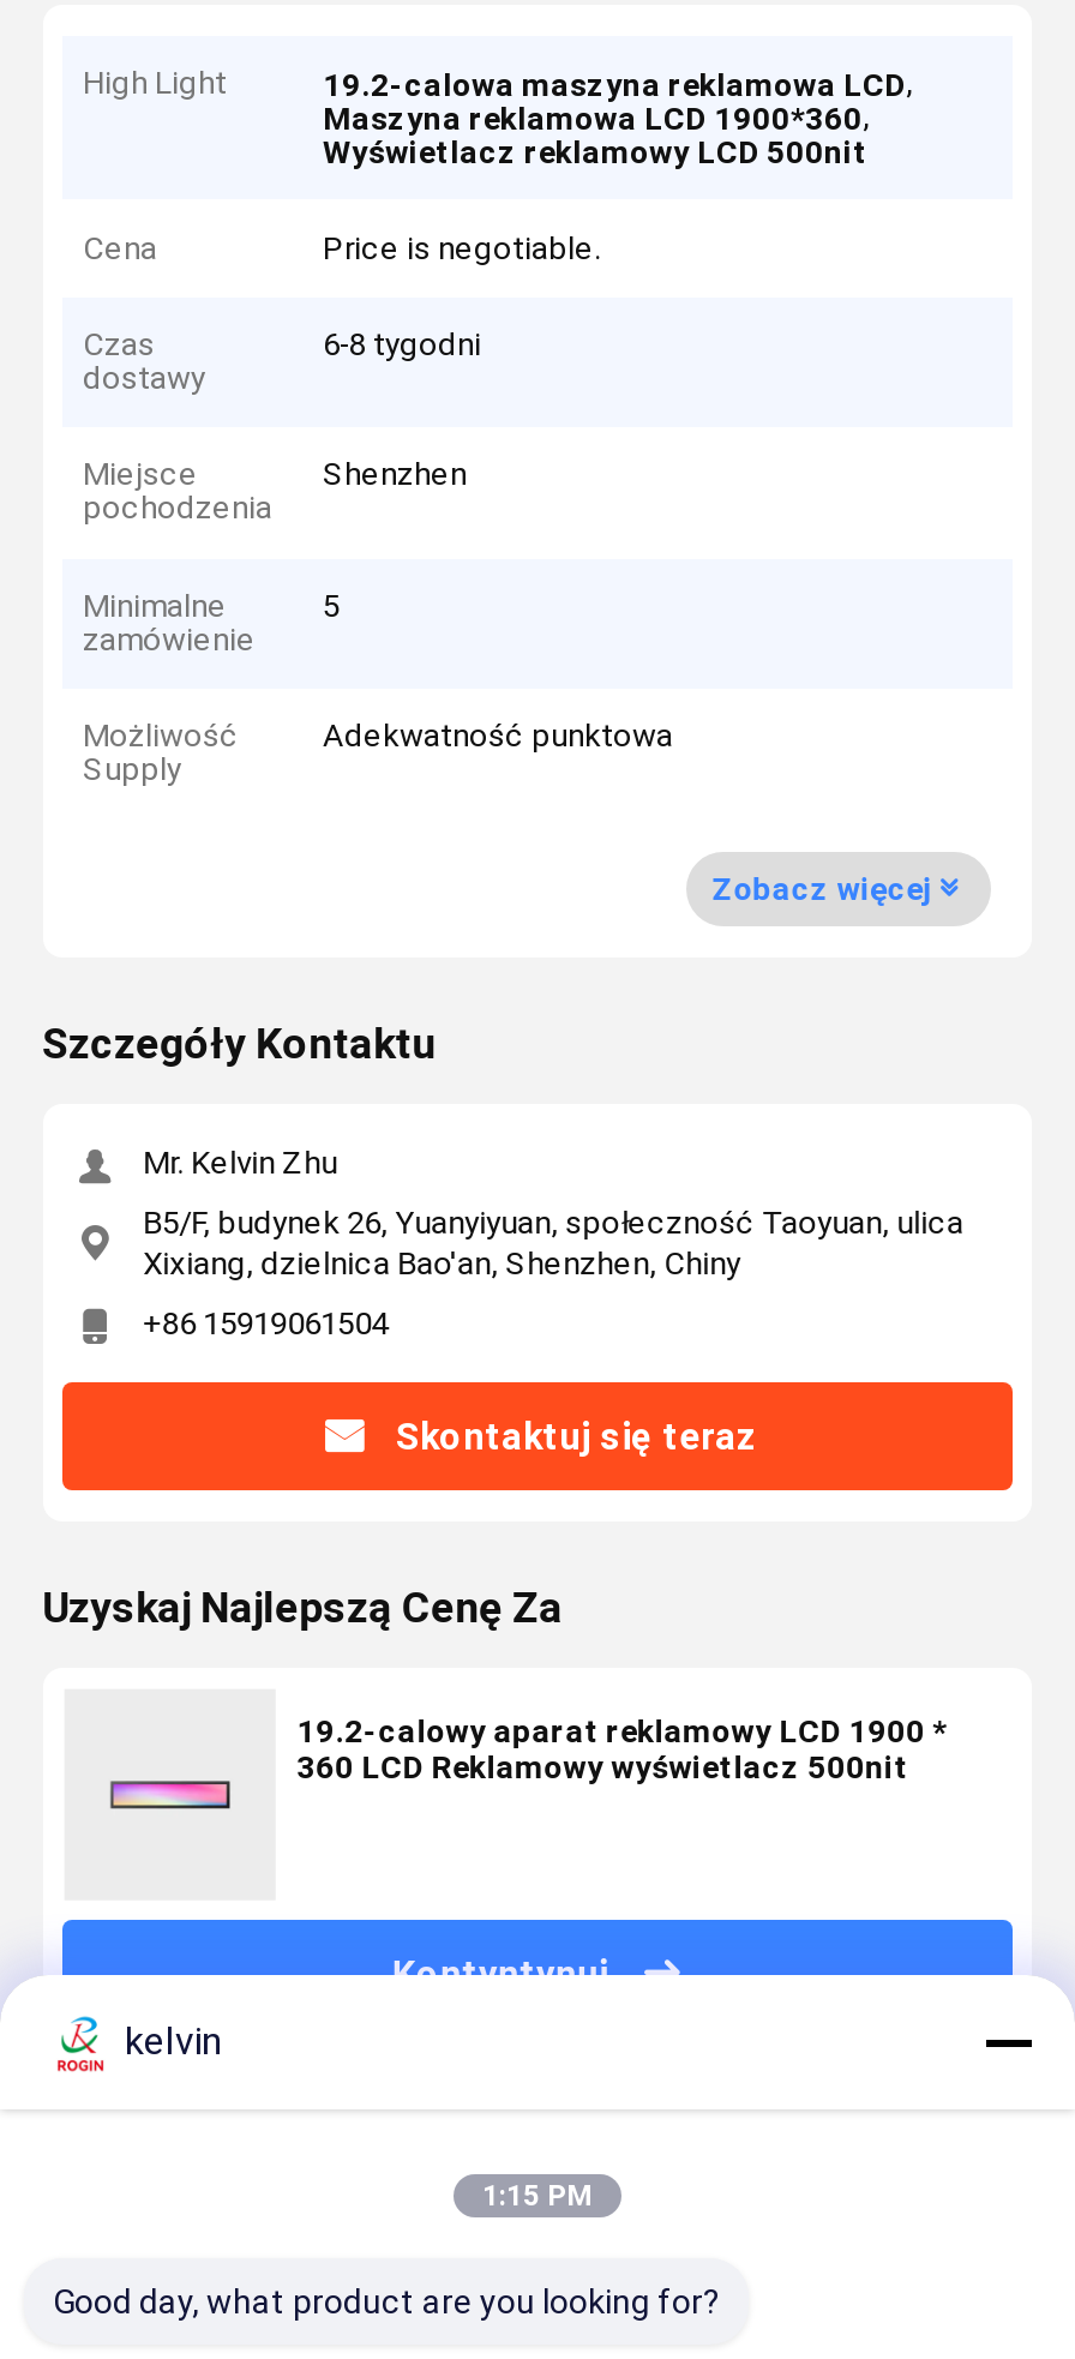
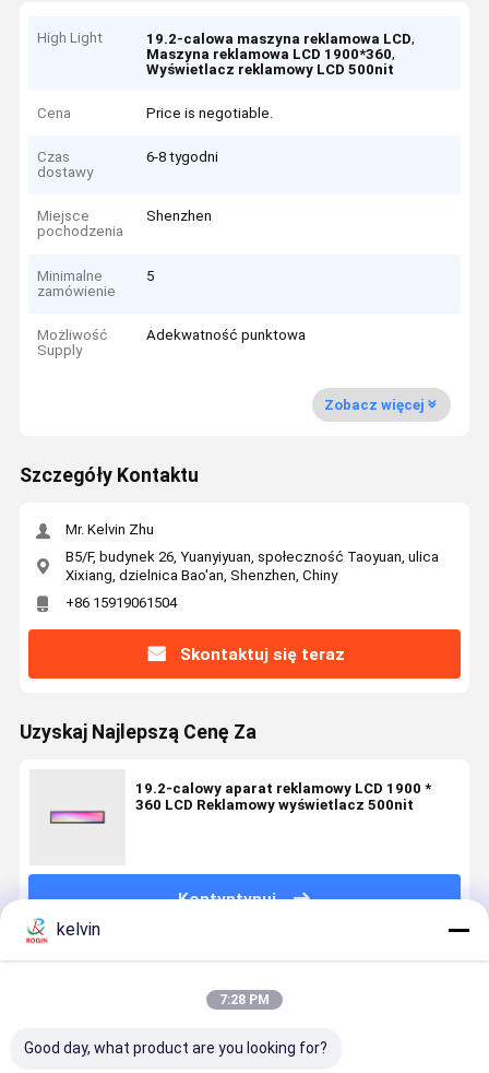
- 1:15 PM
+ 7:28 PM
